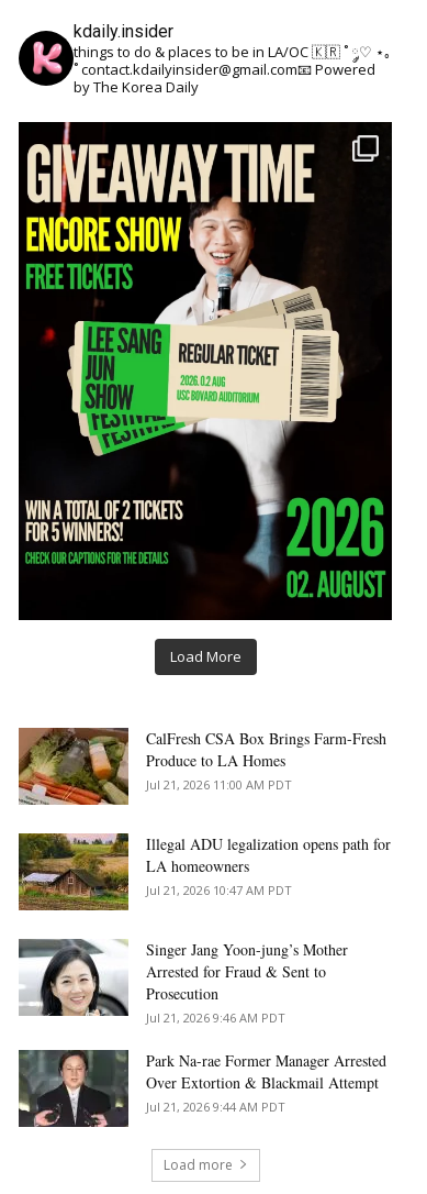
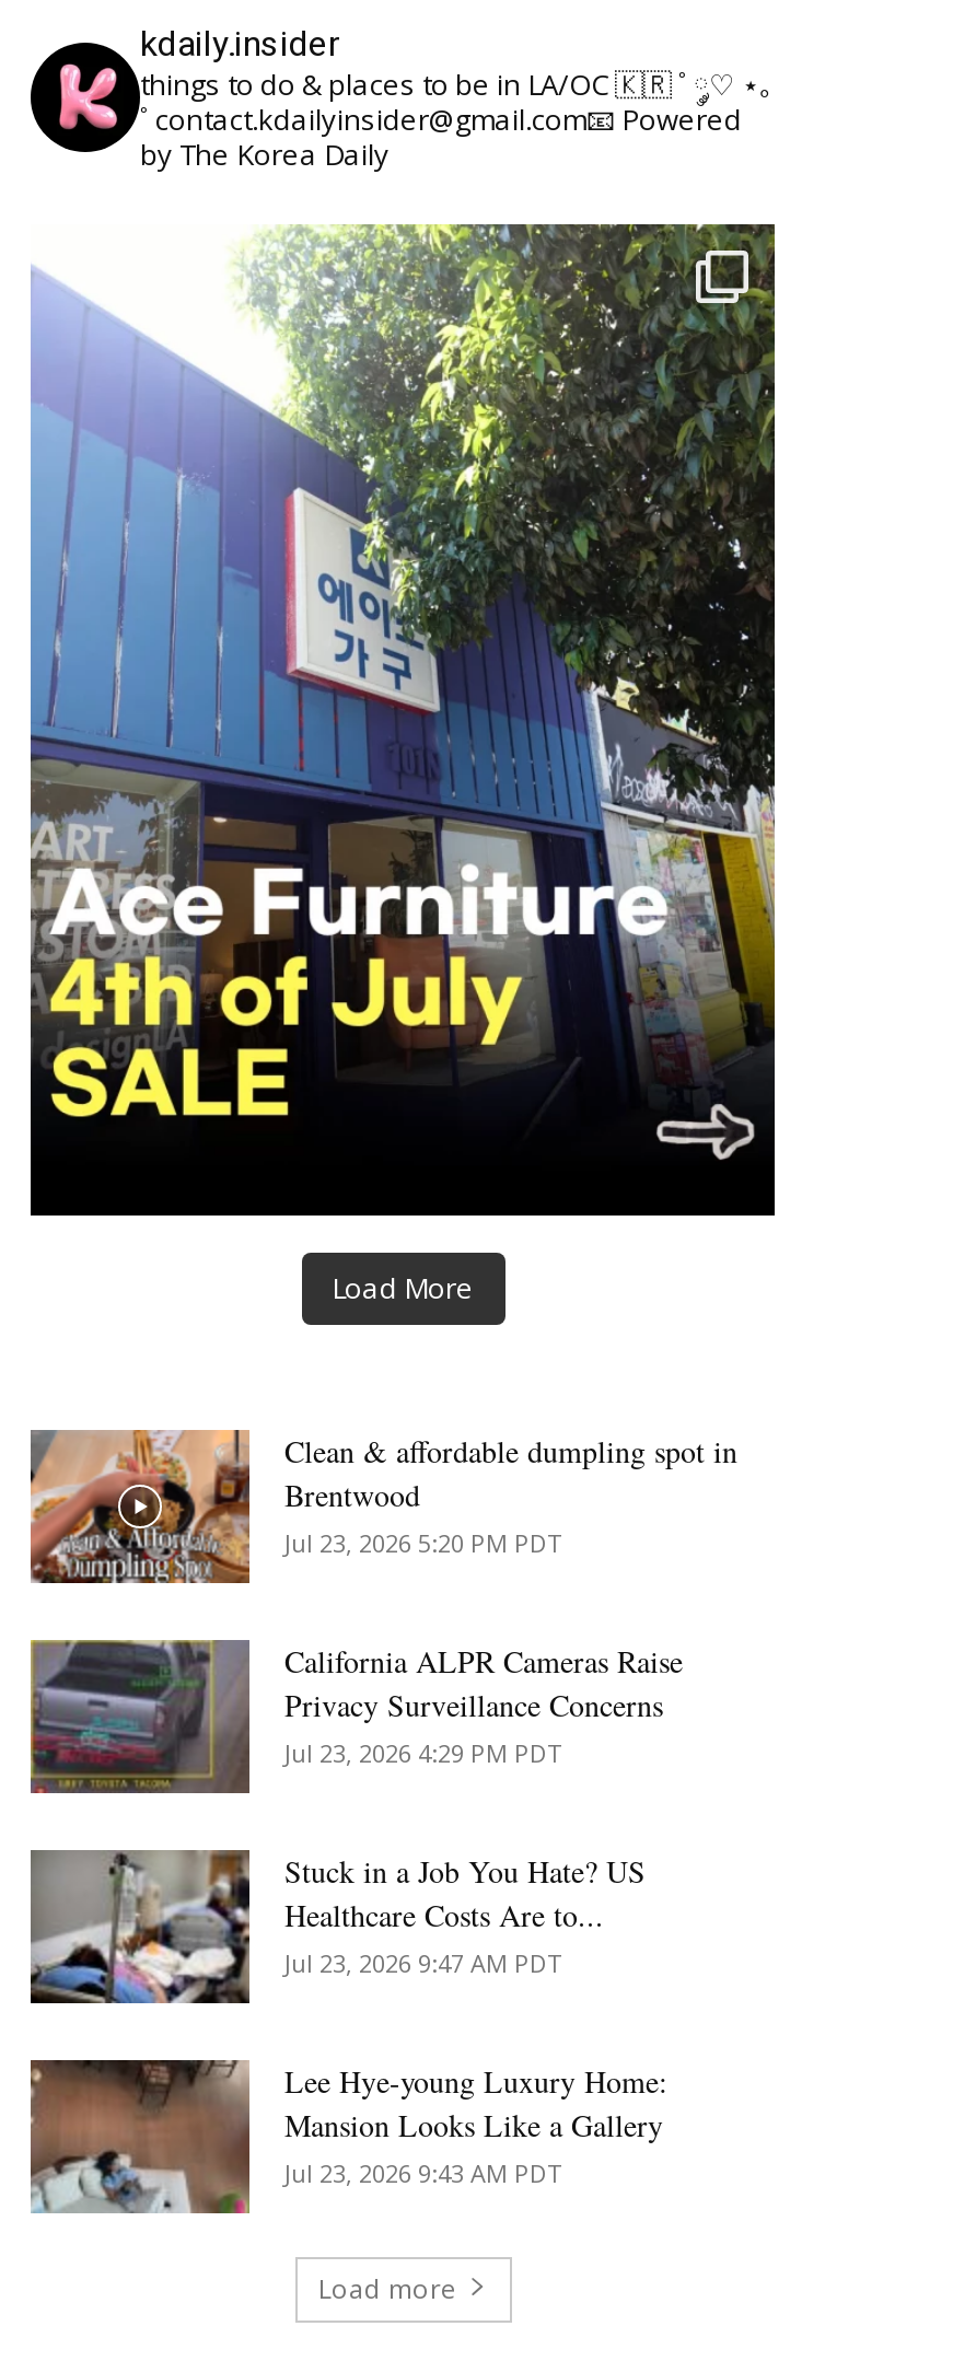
- [image]
+ [image]

- [image]
- CalFresh CSA Box Brings Farm-Fresh
- Produce to LA Homes
- Jul 21, 2026 11:00 AM PDT
+ [image]
+ Clean & affordable dumpling spot in
+ Brentwood
+ Jul 23, 2026 5:20 PM PDT

- [image]
- Illegal ADU legalization opens path for
- LA homeowners
- Jul 21, 2026 10:47 AM PDT
+ [image]
+ California ALPR Cameras Raise
+ Privacy Surveillance Concerns
+ Jul 23, 2026 4:29 PM PDT

- [image]
- Singer Jang Yoon-jung’s Mother
- Arrested for Fraud & Sent to
- Prosecution
- Jul 21, 2026 9:46 AM PDT
+ [image]
+ Stuck in a Job You Hate? US
+ Healthcare Costs Are to...
+ Jul 23, 2026 9:47 AM PDT

- [image]
- Park Na-rae Former Manager Arrested
- Over Extortion & Blackmail Attempt
- Jul 21, 2026 9:44 AM PDT
+ [image]
+ Lee Hye-young Luxury Home:
+ Mansion Looks Like a Gallery
+ Jul 23, 2026 9:43 AM PDT
